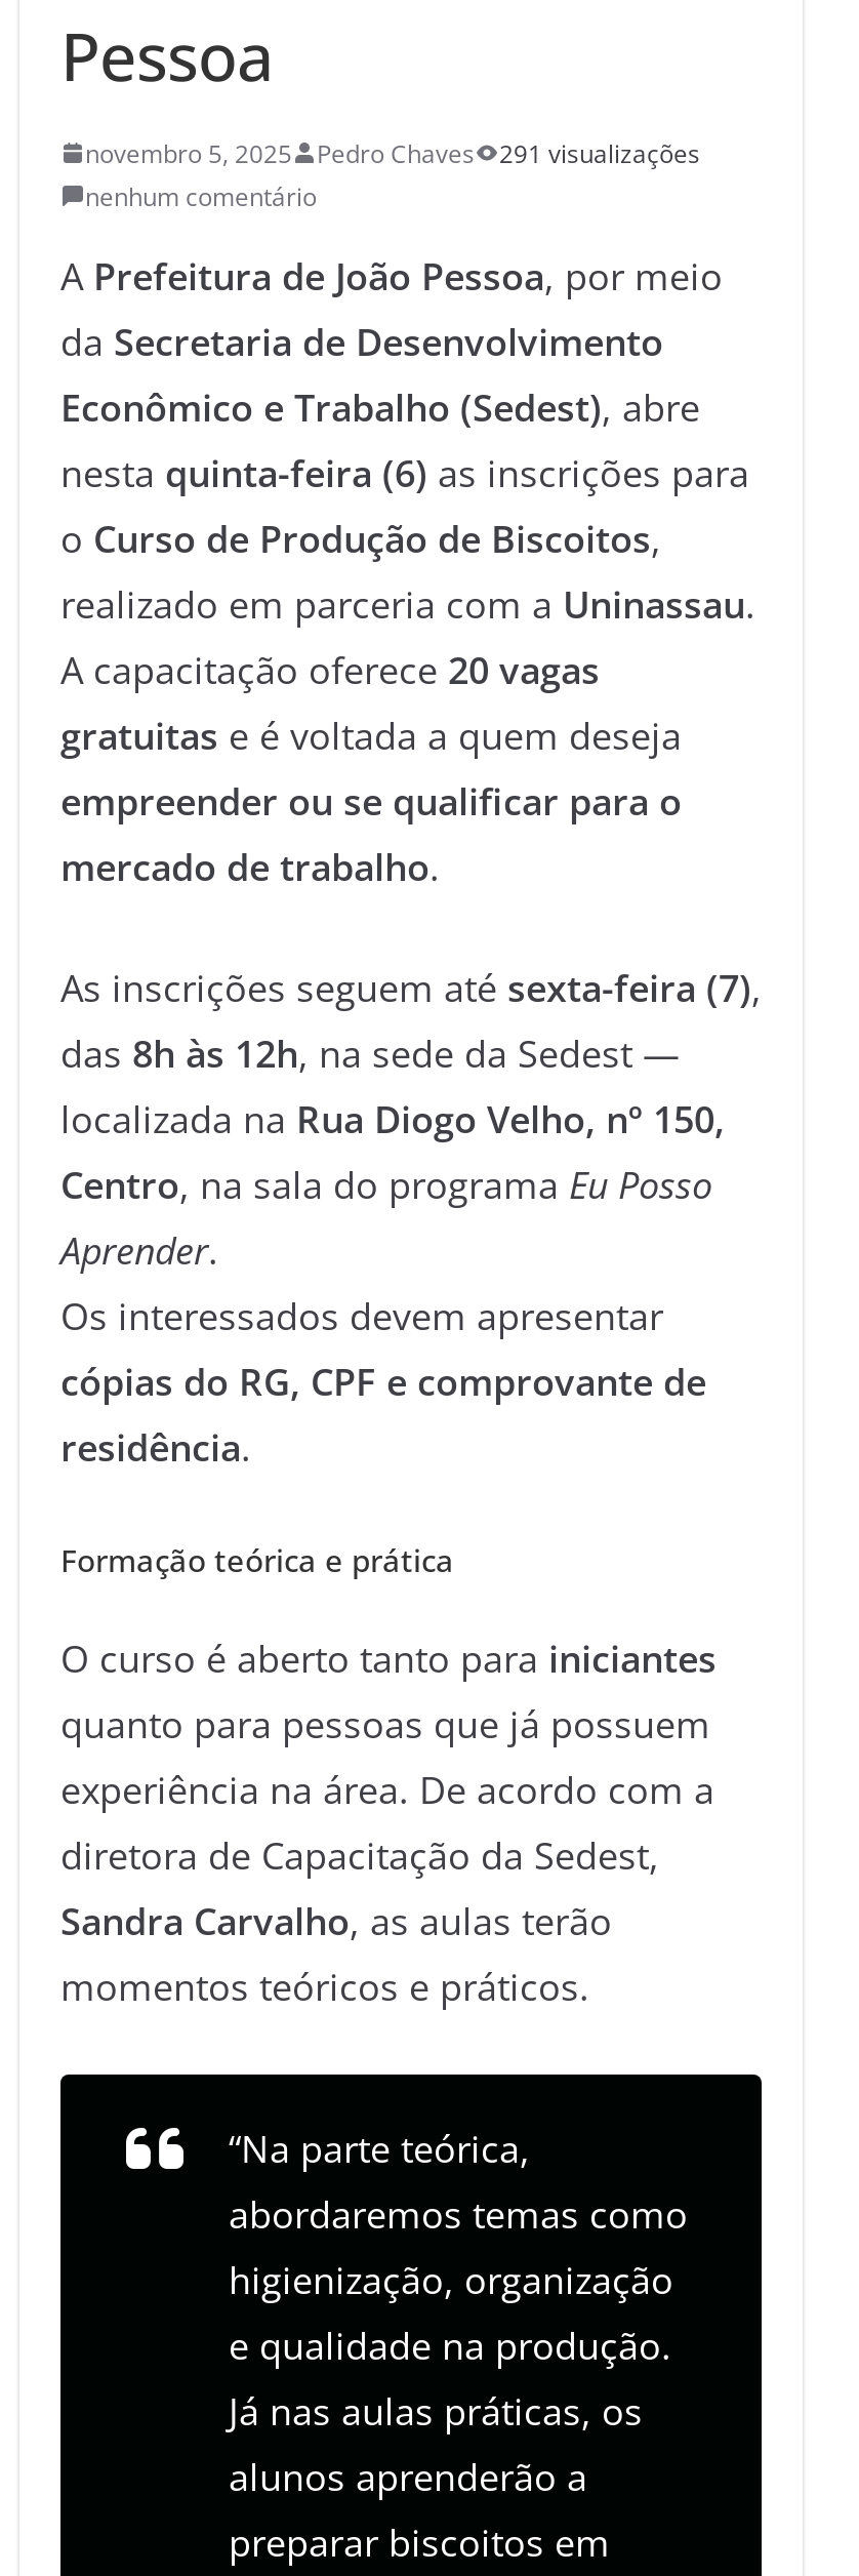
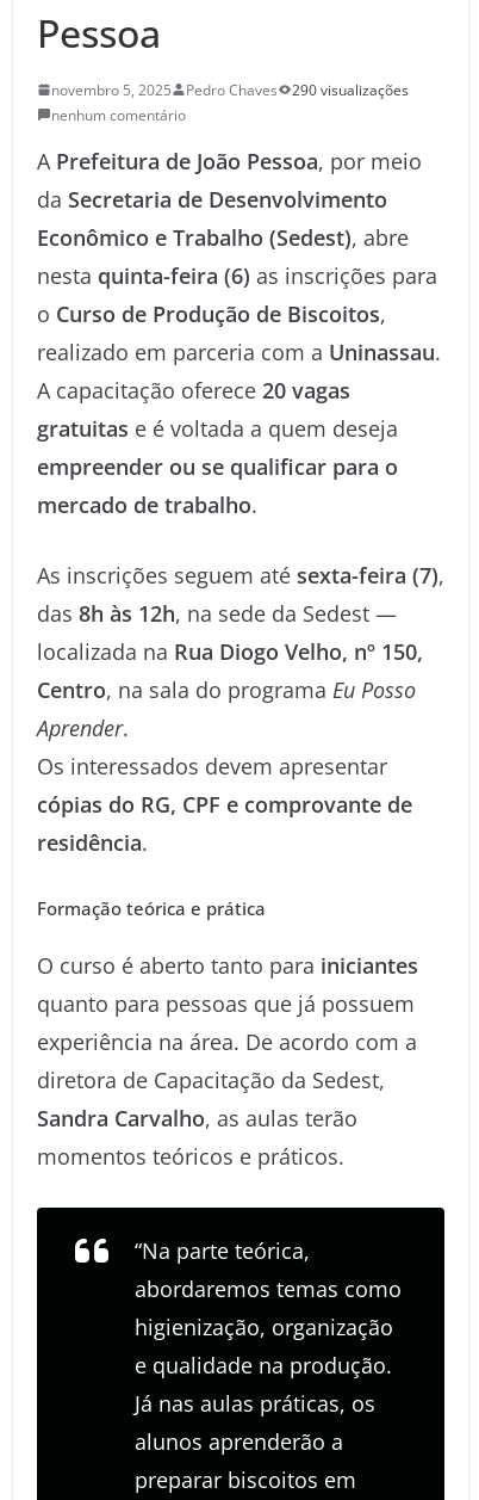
- 291 visualizações
+ 290 visualizações
